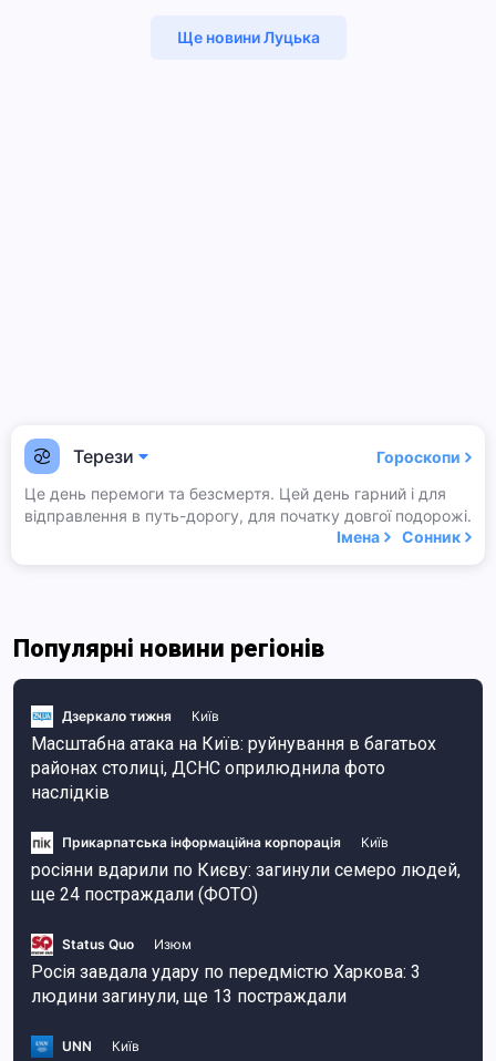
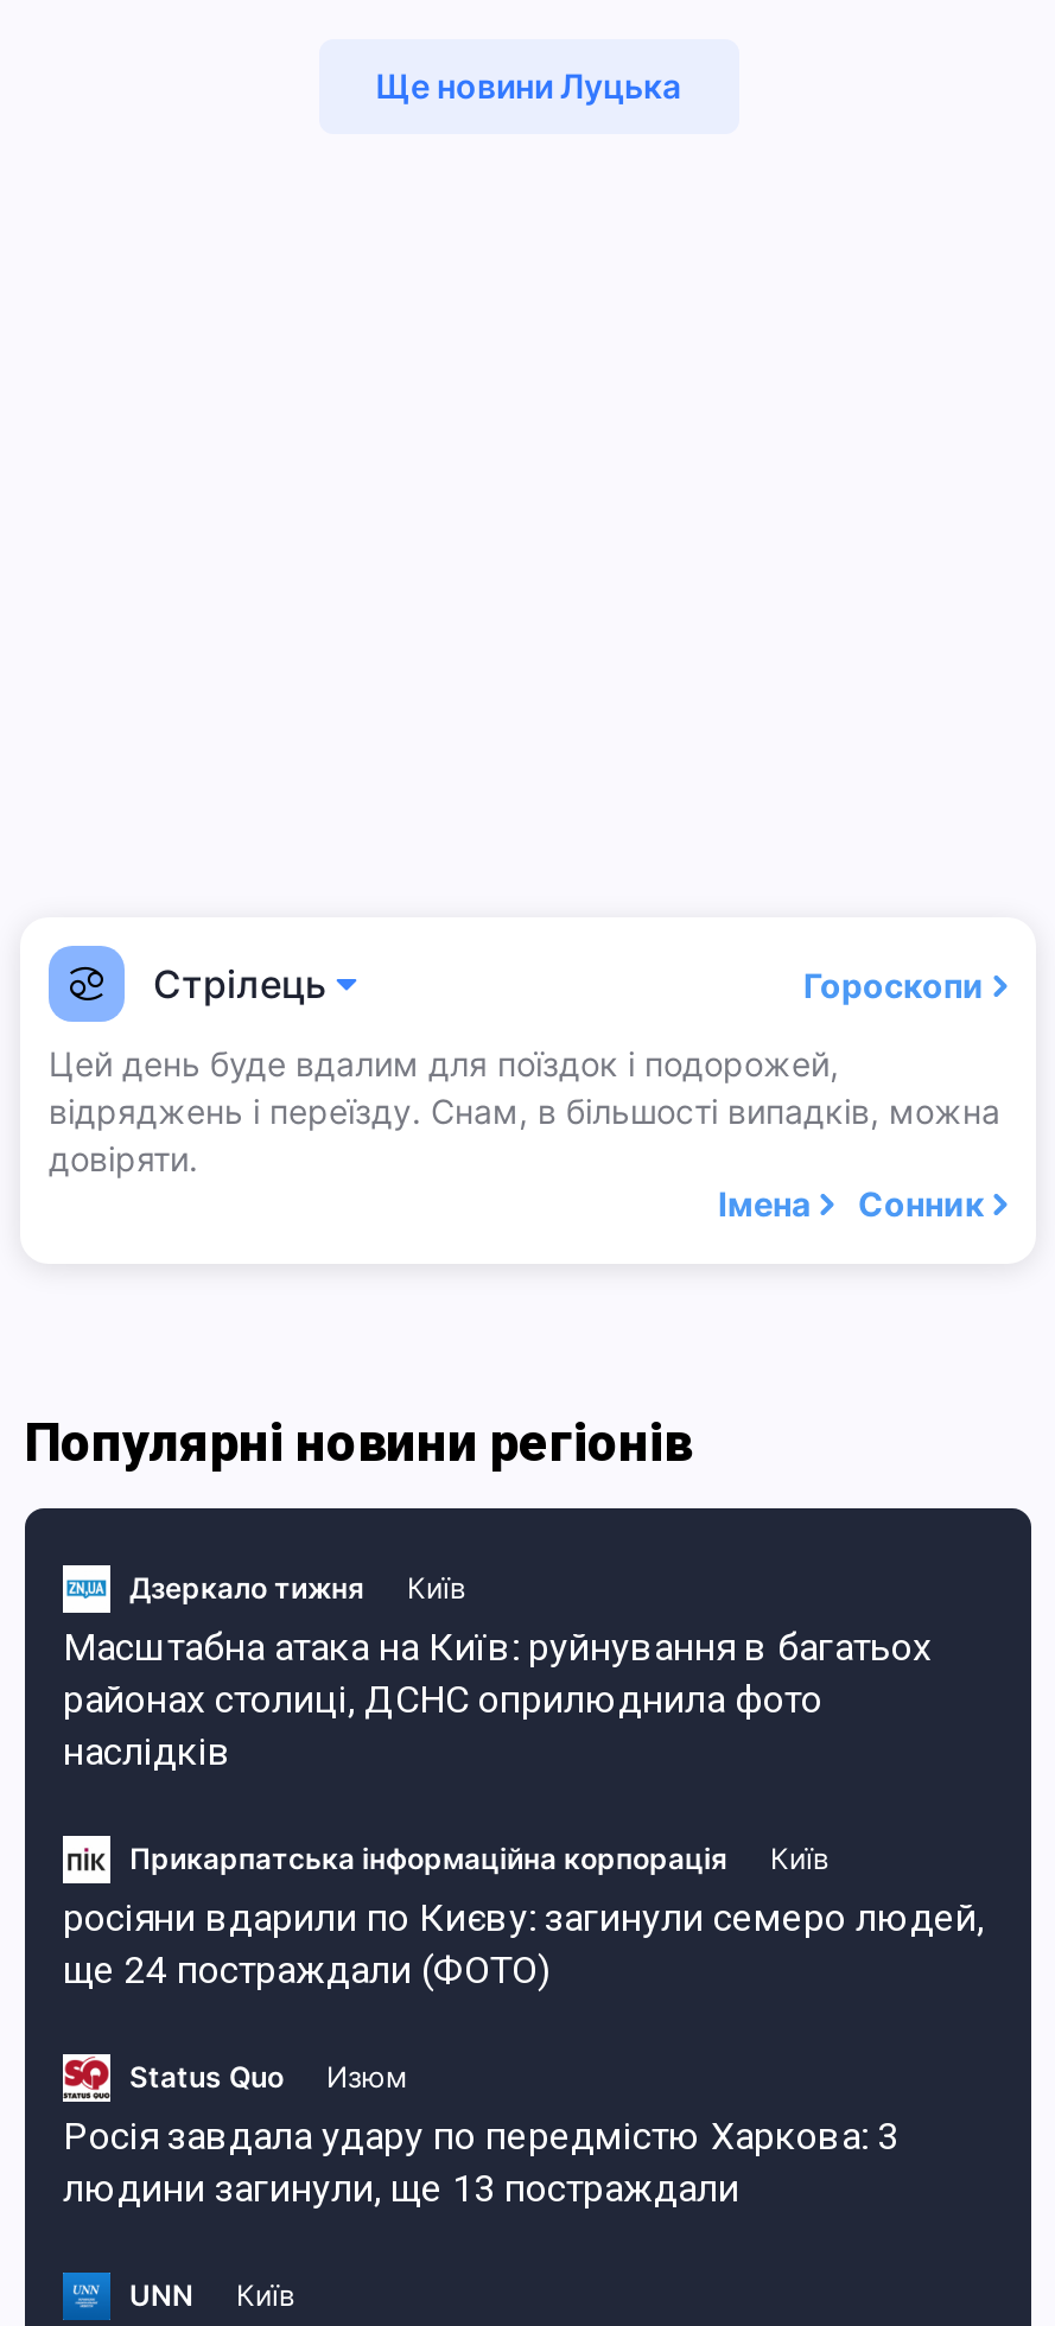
- Терези
+ Стрілець

- Це день перемоги та безсмертя. Цей день гарний і для
- відправлення в путь-дорогу, для початку довгої подорожі.
+ Цей день буде вдалим для поїздок і подорожей,
+ відряджень і переїзду. Снам, в більшості випадків, можна
+ довіряти.
